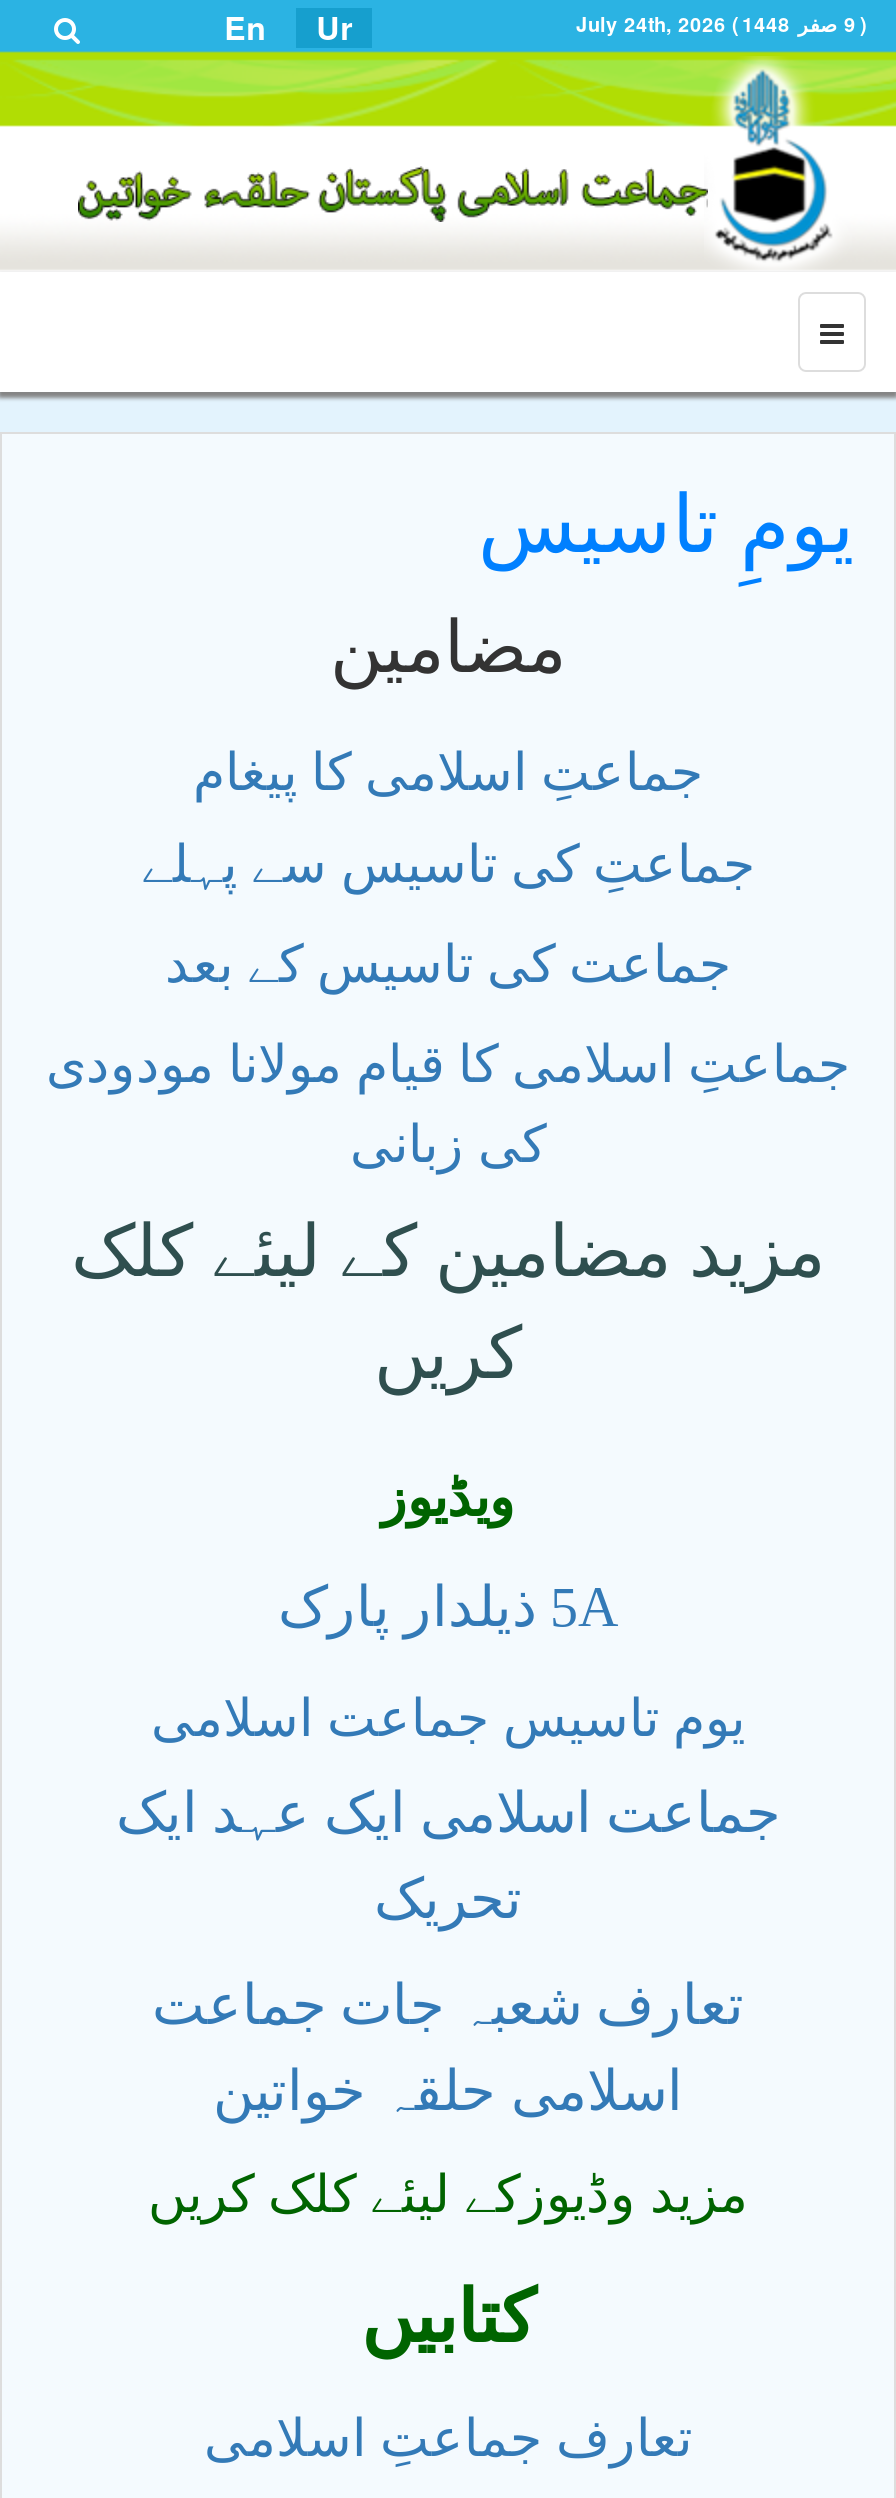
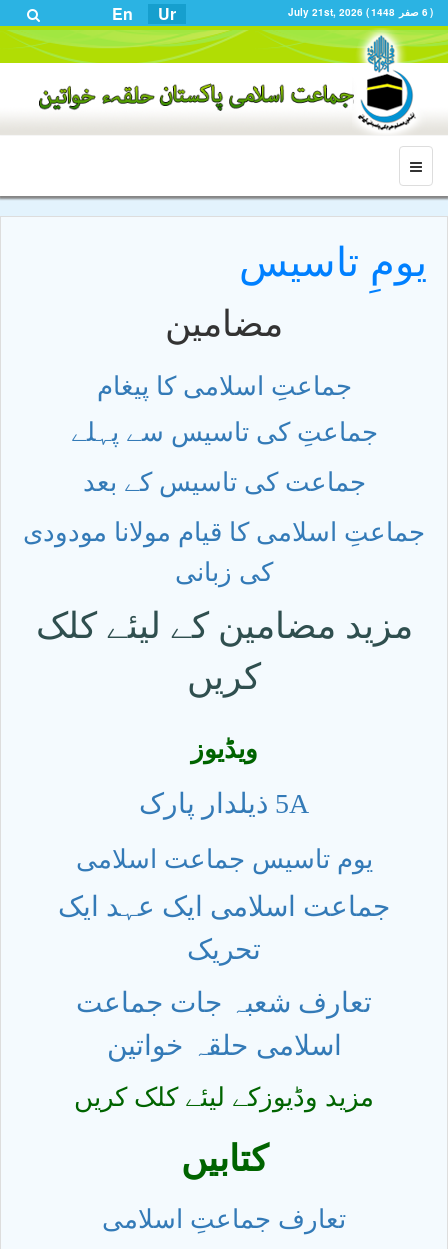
- July 24th, 2026 ( 1448 صفر 9 )
+ July 21st, 2026 ( 1448 صفر 6 )
